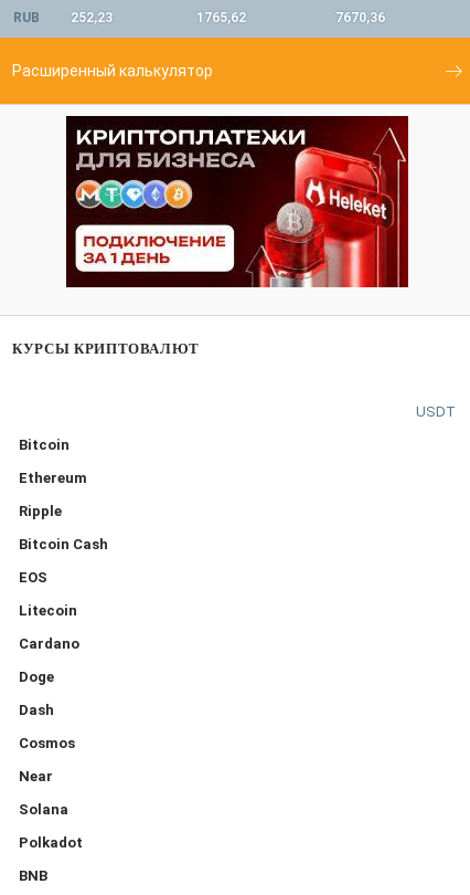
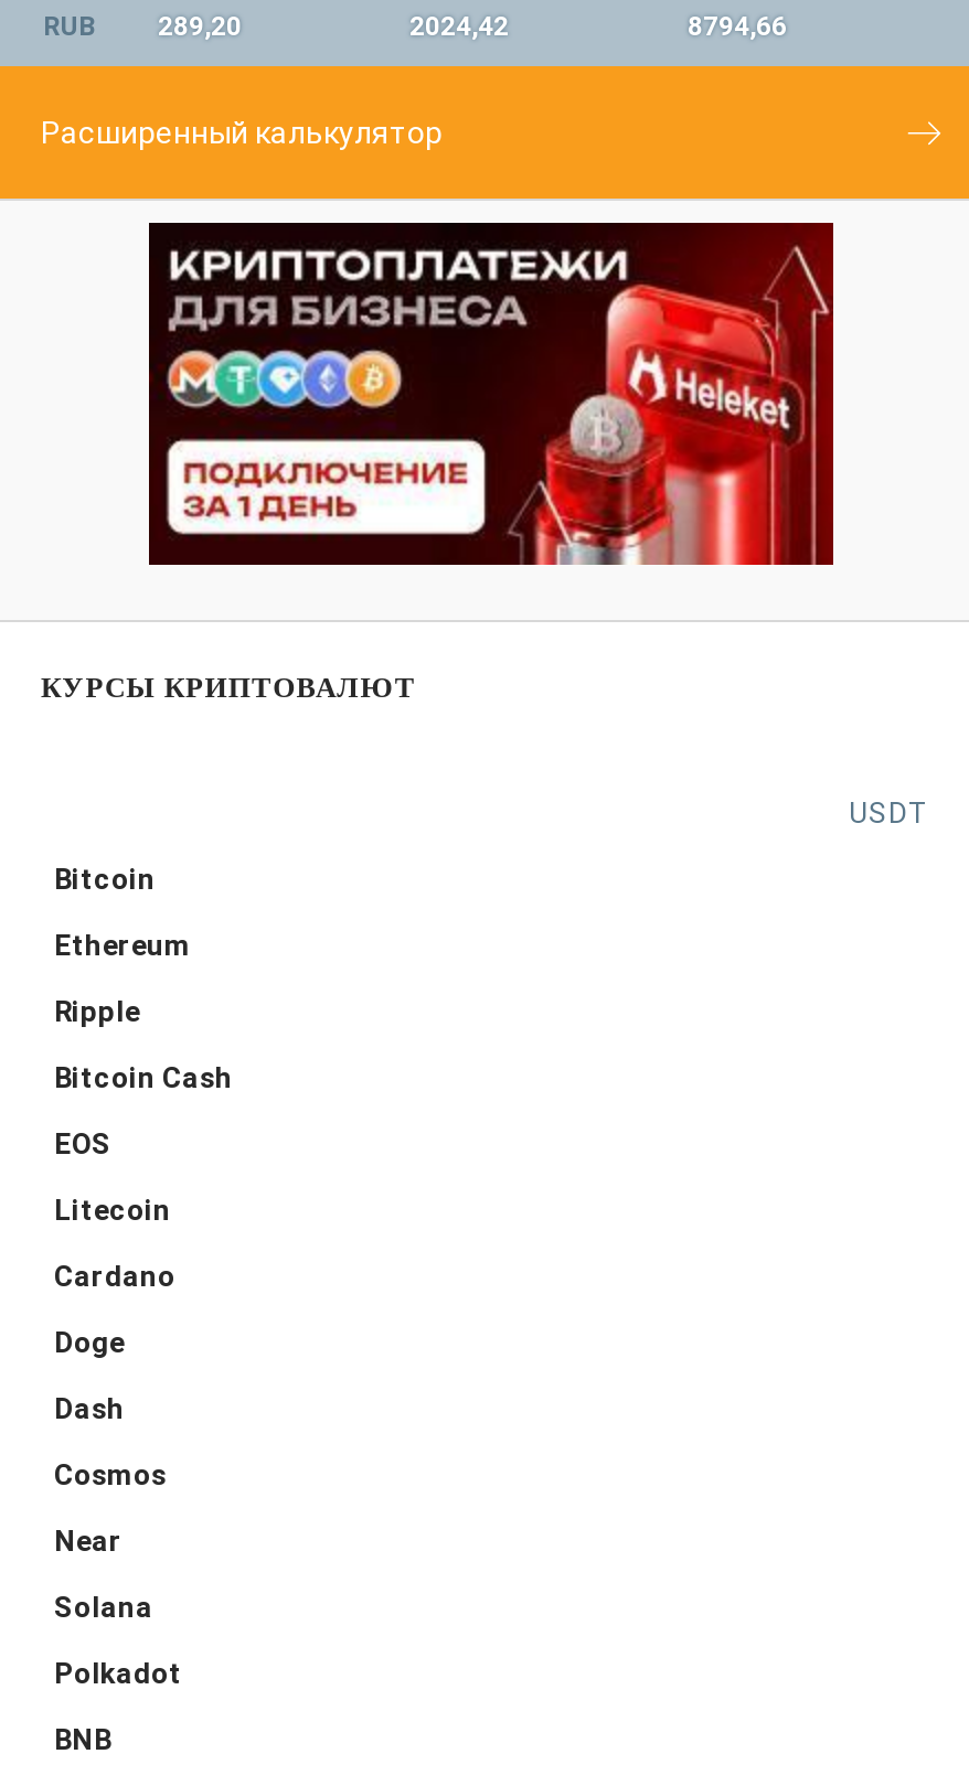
- RUB 252,23
+ RUB 289,20

- 1765,62
+ 2024,42

- 7670,36
+ 8794,66
